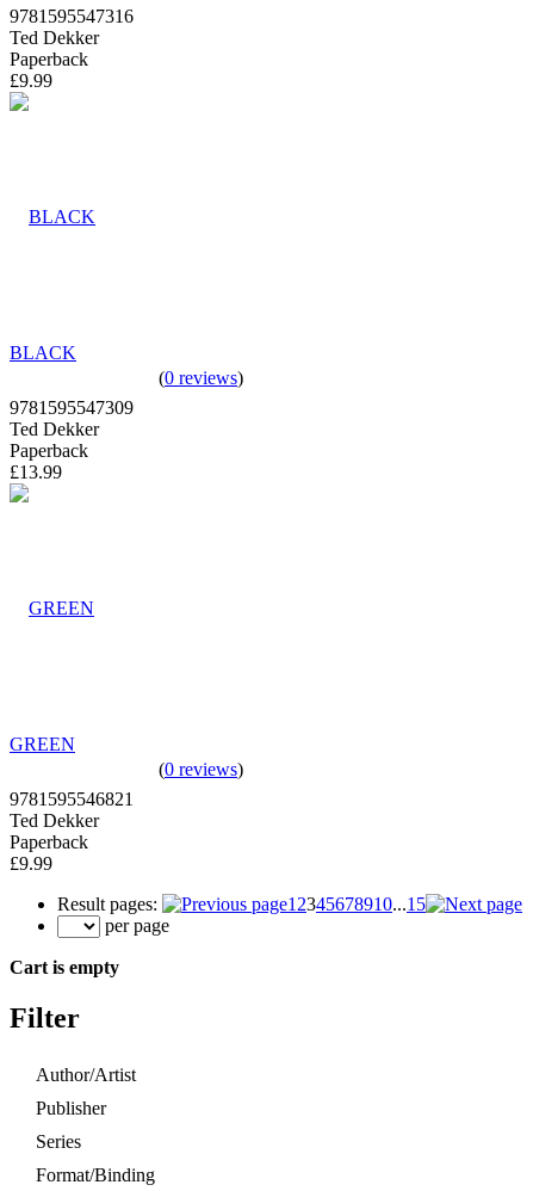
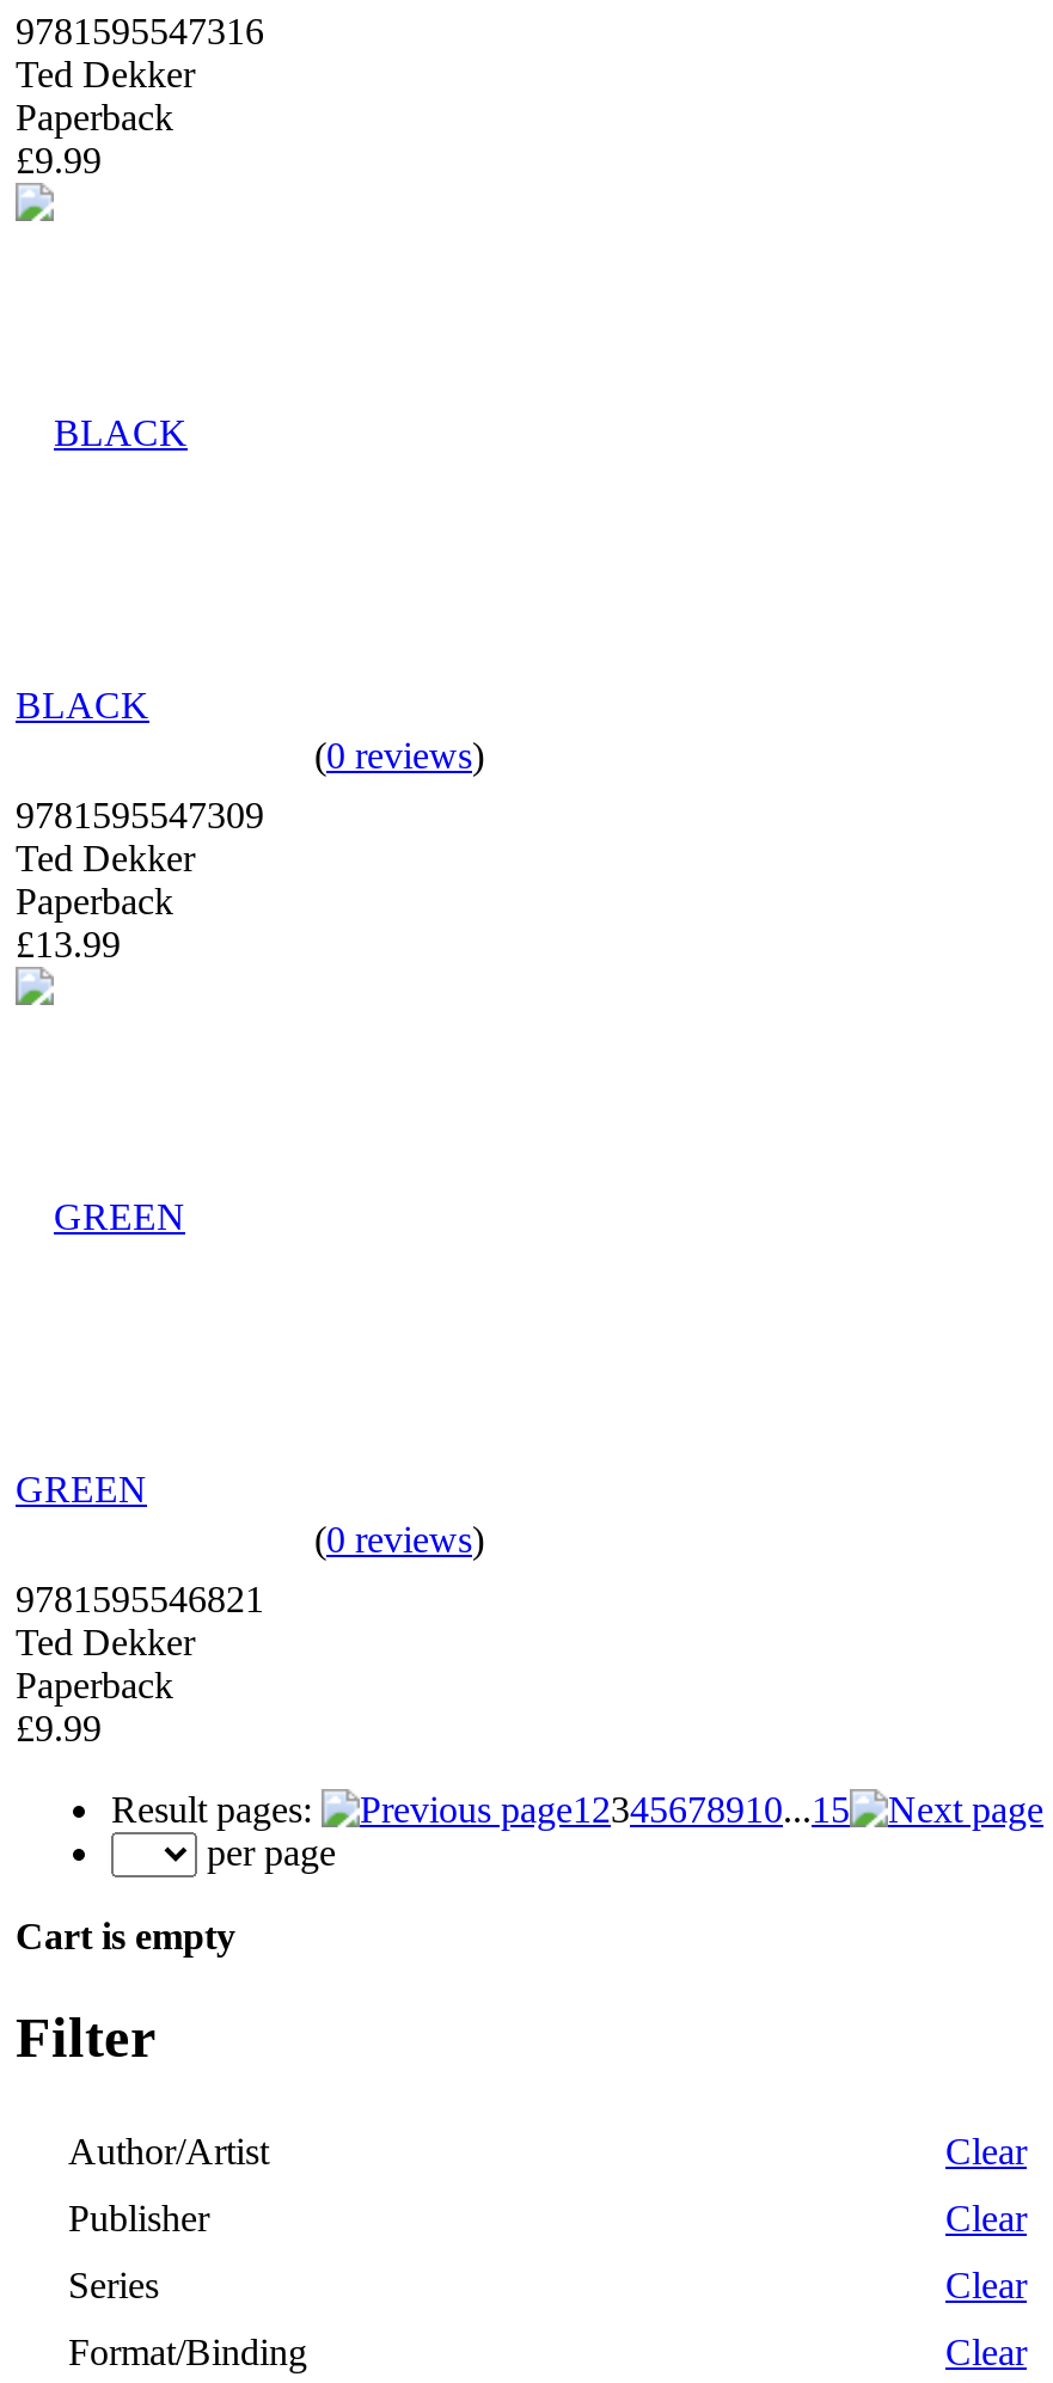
+ Clear

+ Clear

+ Clear

+ Clear
